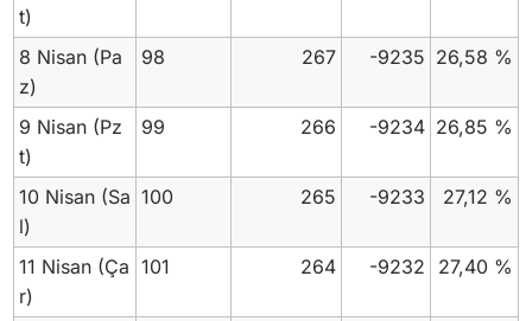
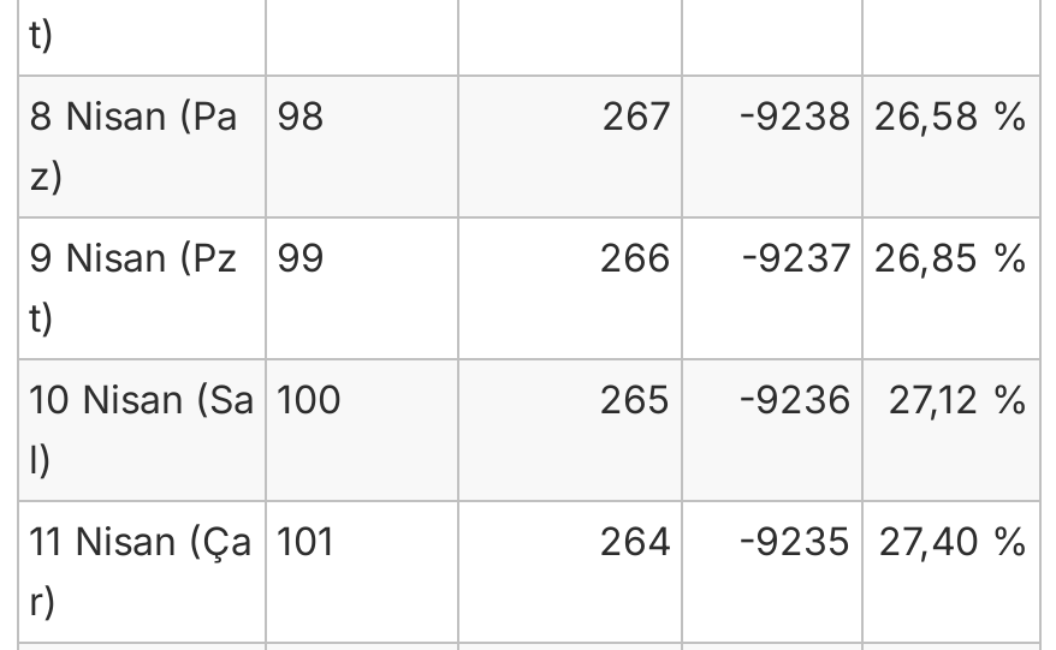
- 267 -9235 26,58 %
+ 267 -9238 26,58 %

- 266 -9234 26,85 %
+ 266 -9237 26,85 %

- 265 -9233 27,12 %
+ 265 -9236 27,12 %

- 264 -9232 27,40 %
+ 264 -9235 27,40 %
